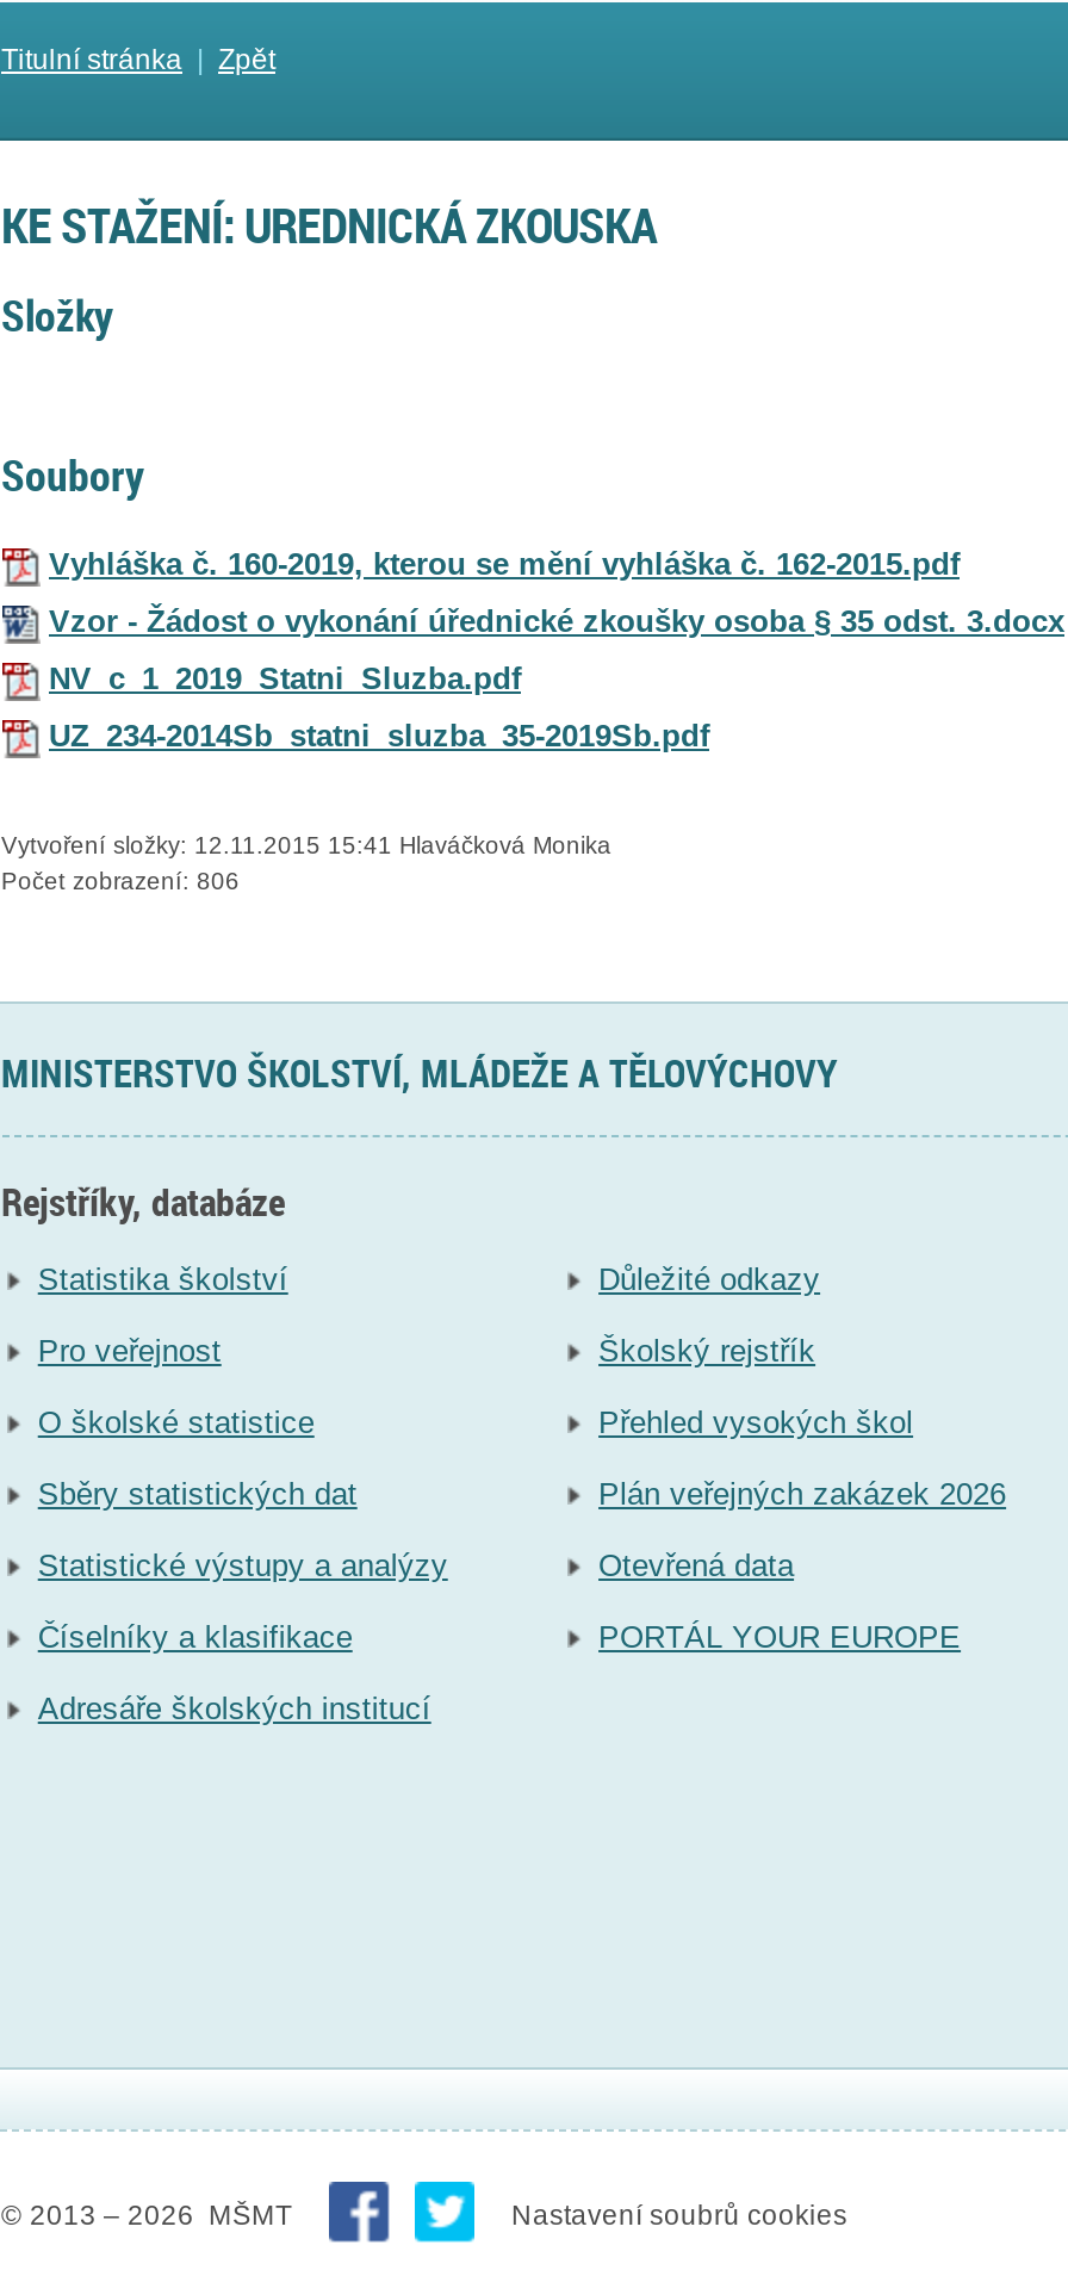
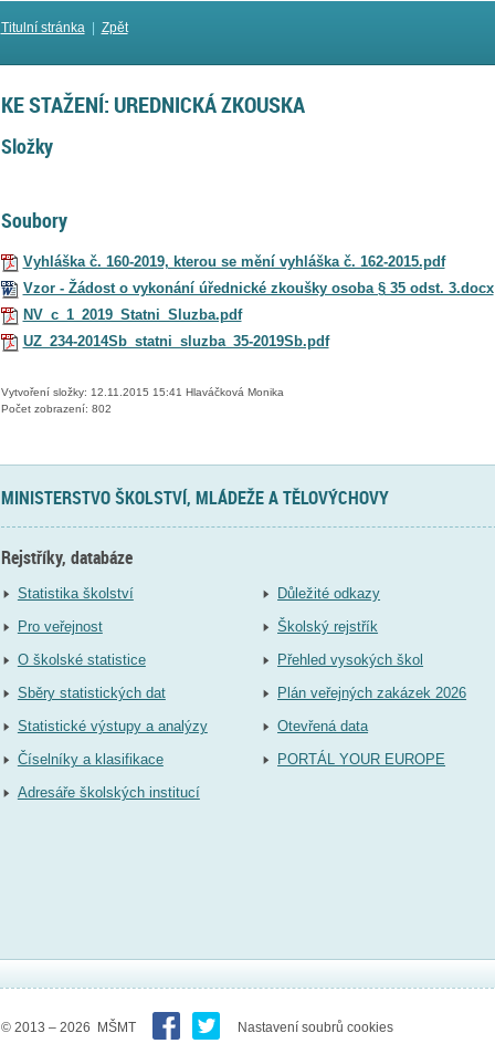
- Počet zobrazení: 806
+ Počet zobrazení: 802
